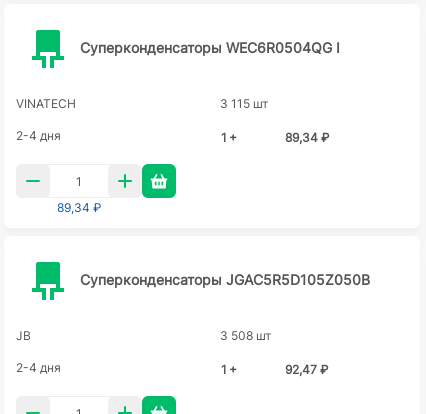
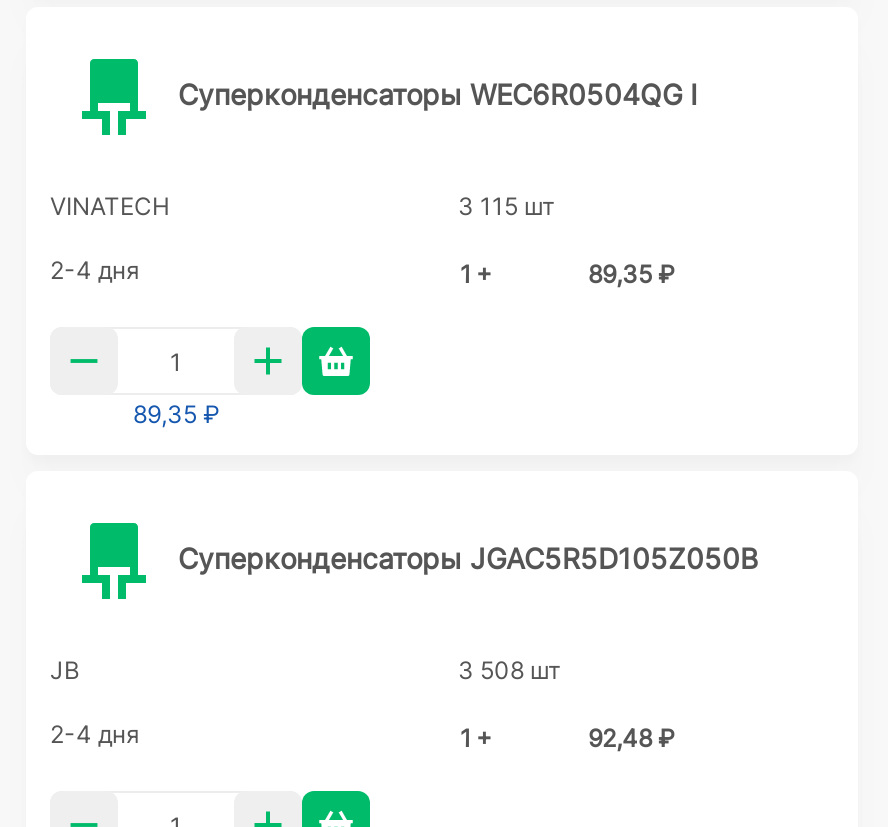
- 89,34 ₽
+ 89,35 ₽

- 89,34 ₽
+ 89,35 ₽

- 92,47 ₽
+ 92,48 ₽
